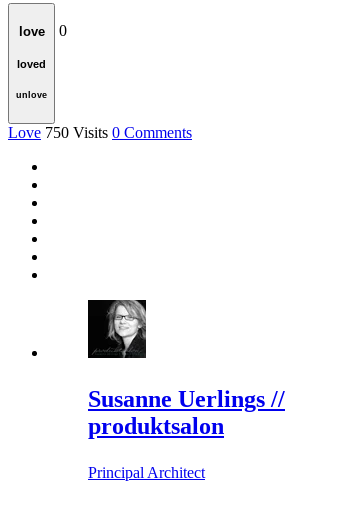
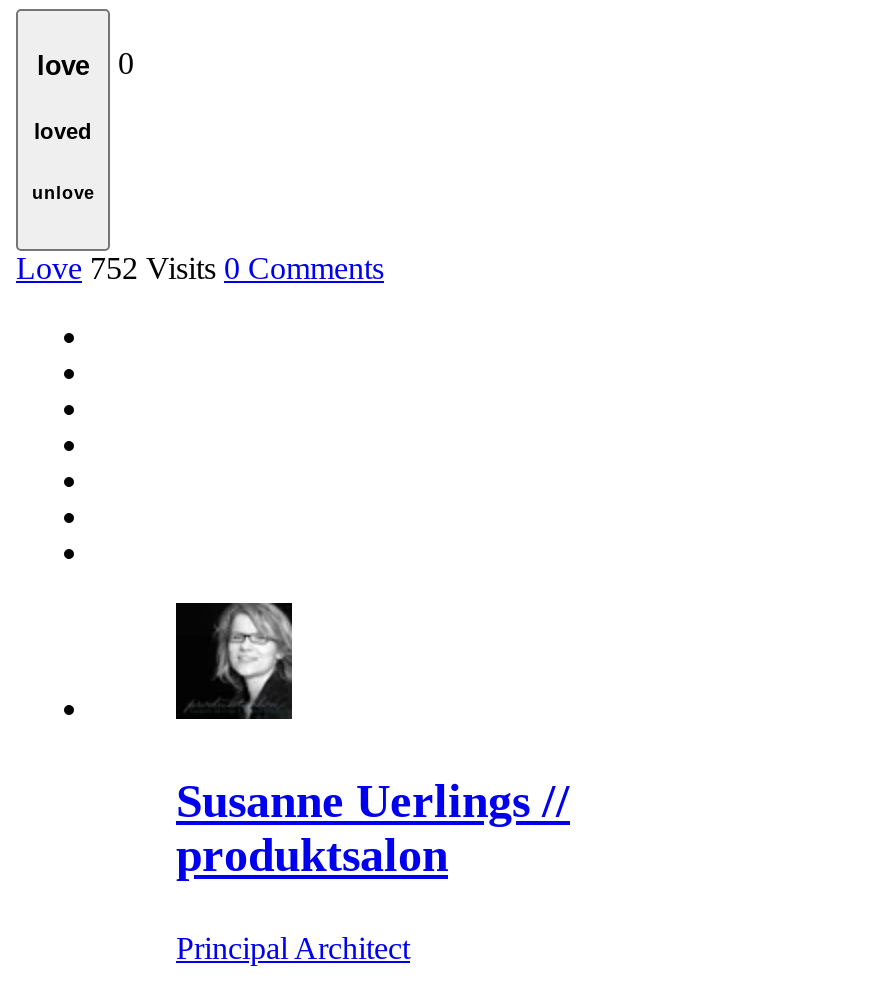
- Love 750 Visits 0 Comments
+ Love 752 Visits 0 Comments
